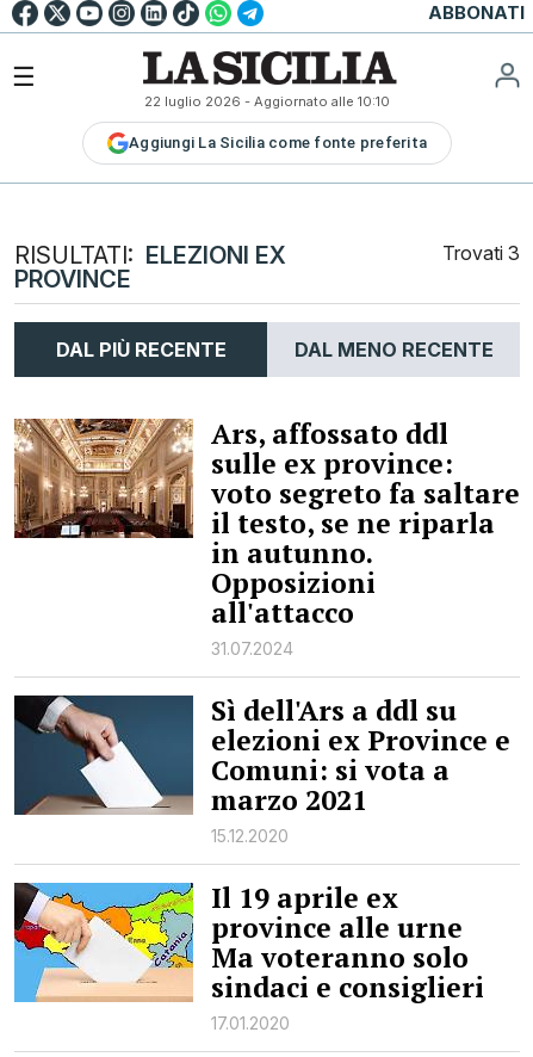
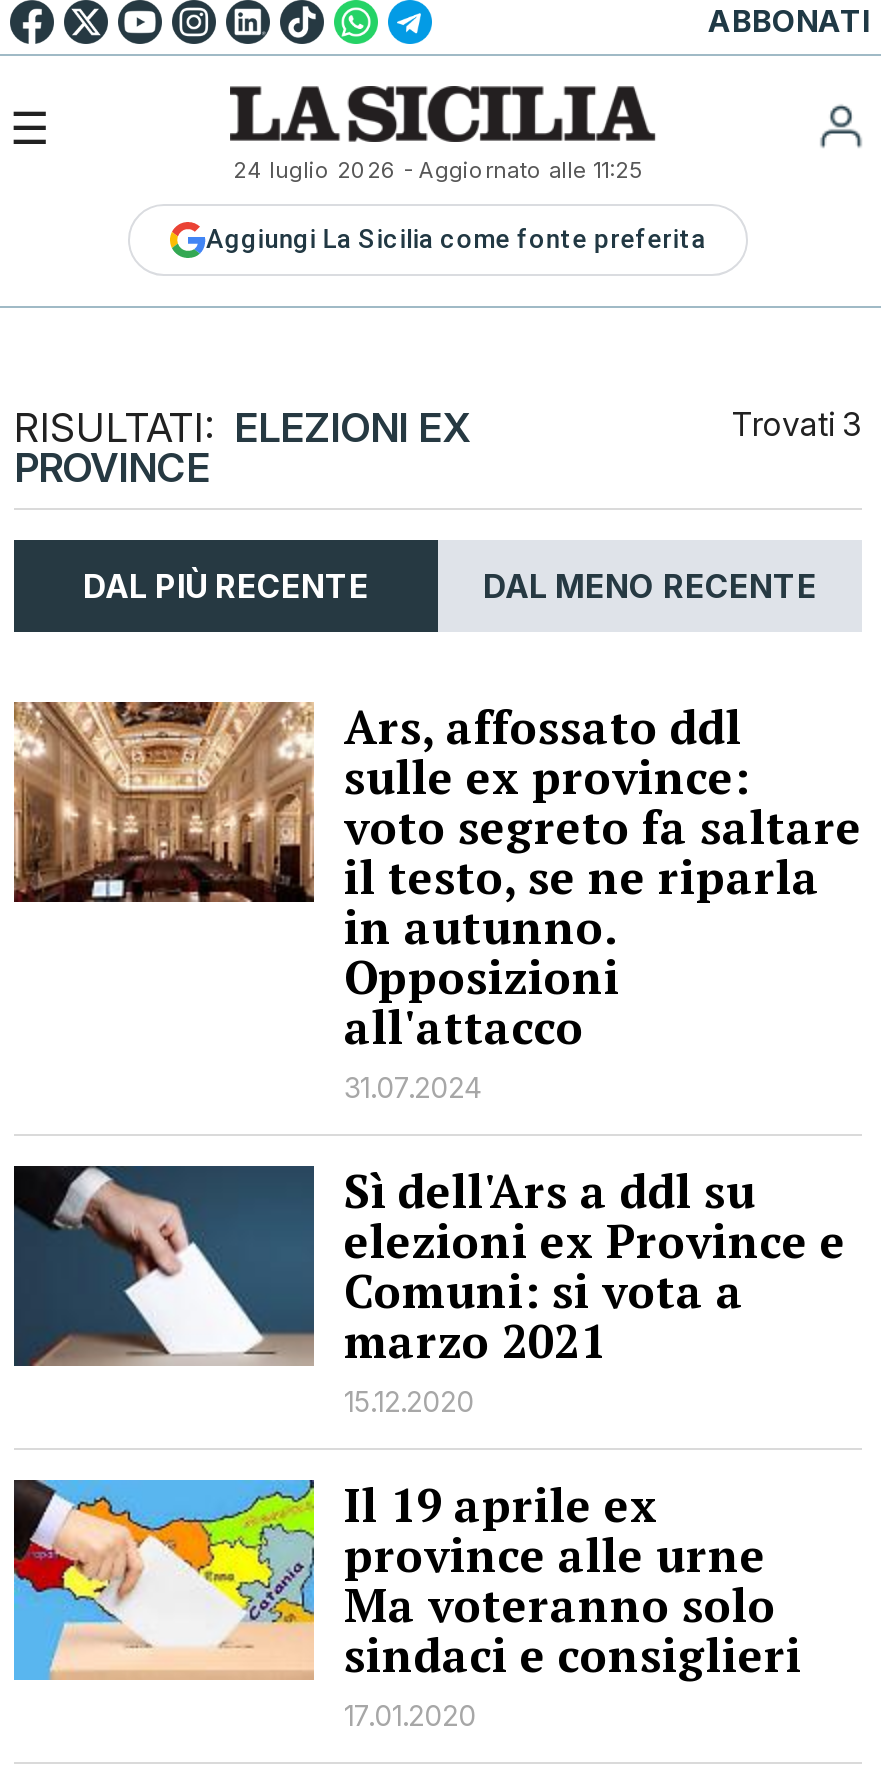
- 22 luglio 2026 - Aggiornato alle 10:10
+ 24 luglio 2026 - Aggiornato alle 11:25
